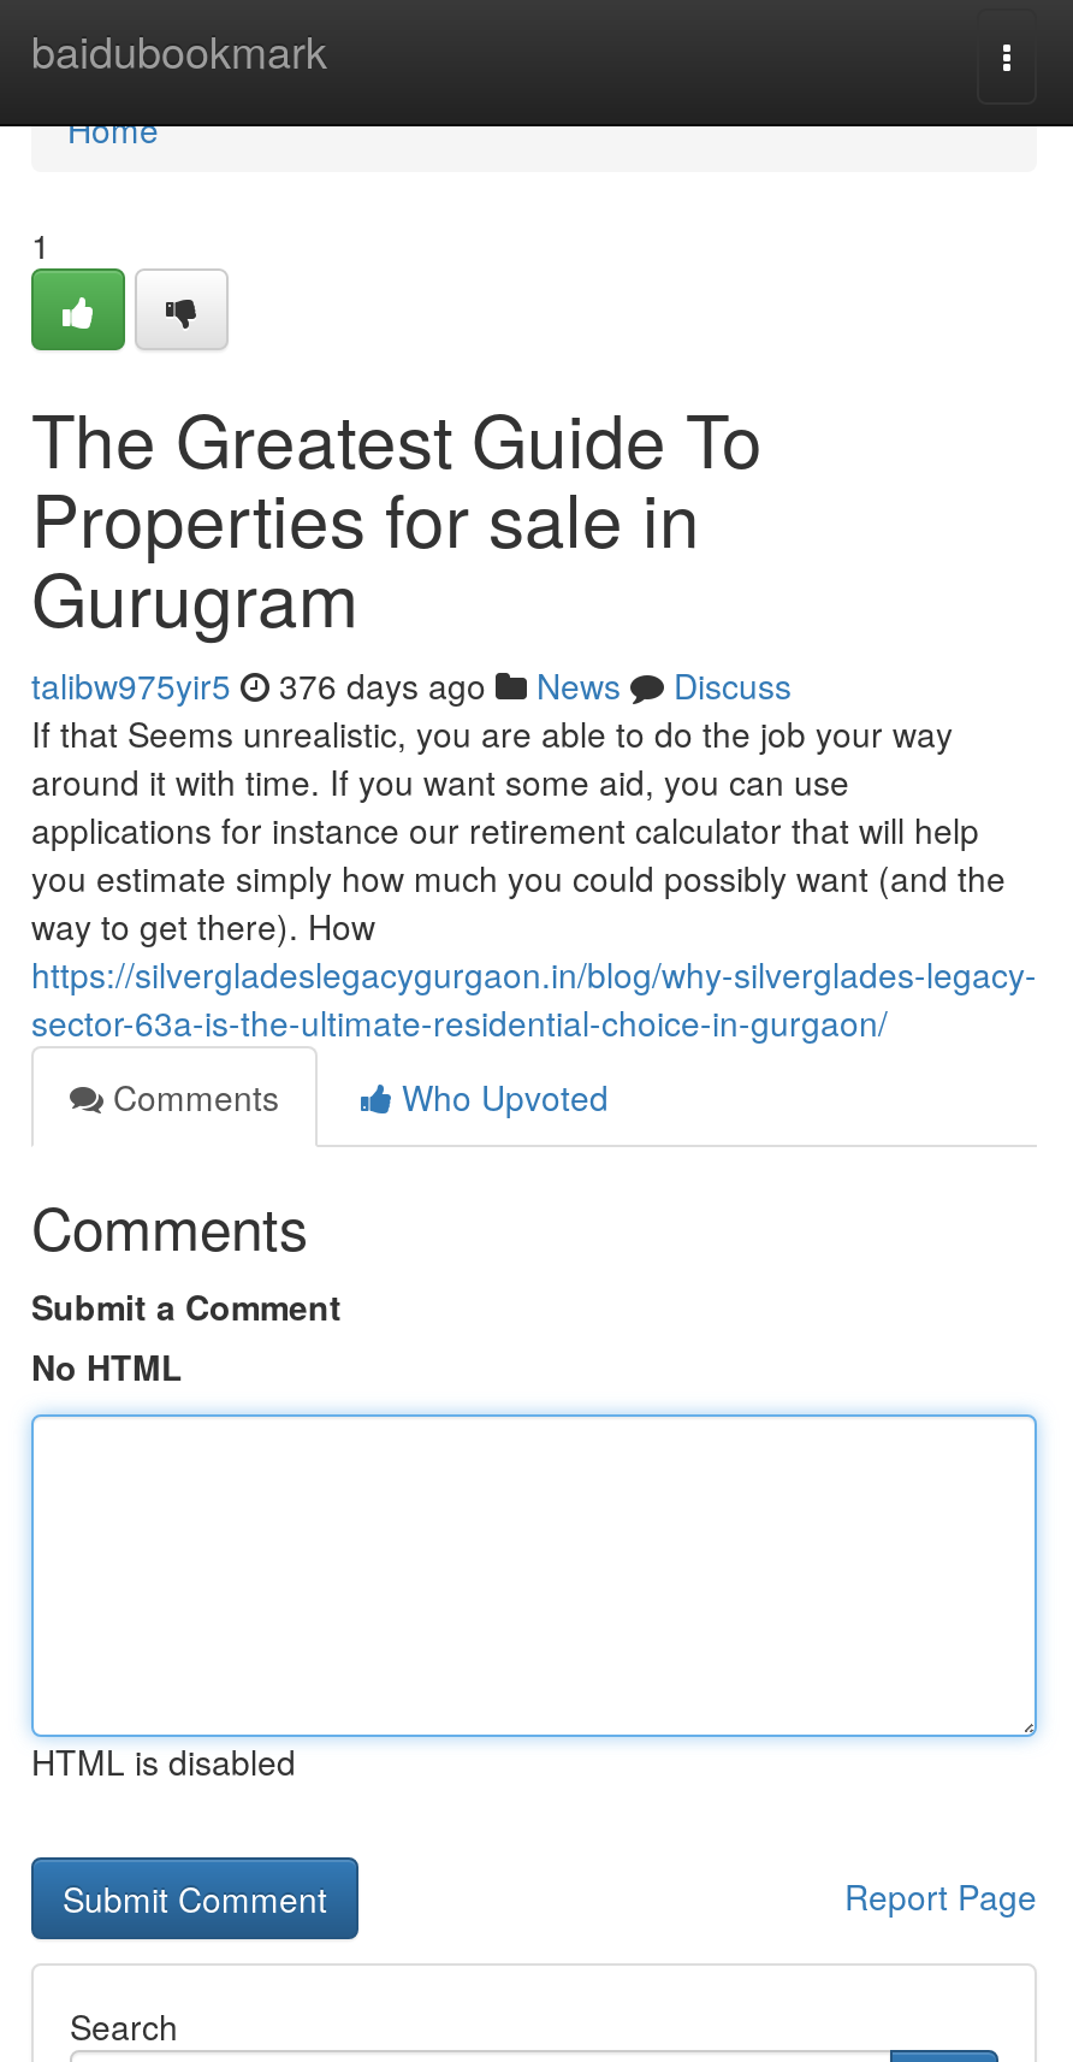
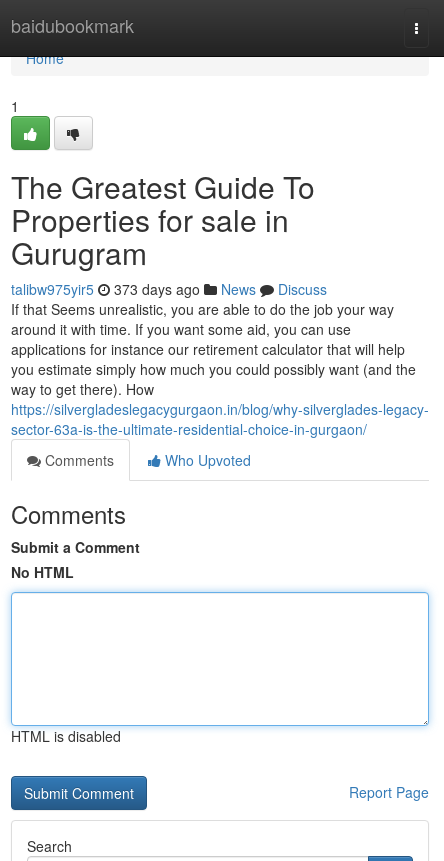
- talibw975yir5 376 days ago News Discuss
+ talibw975yir5 373 days ago News Discuss
